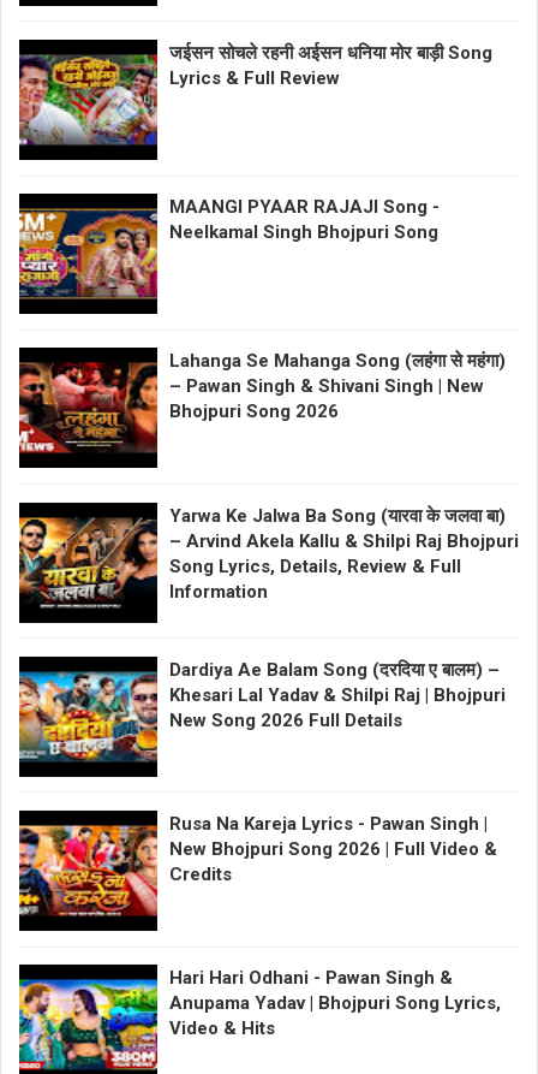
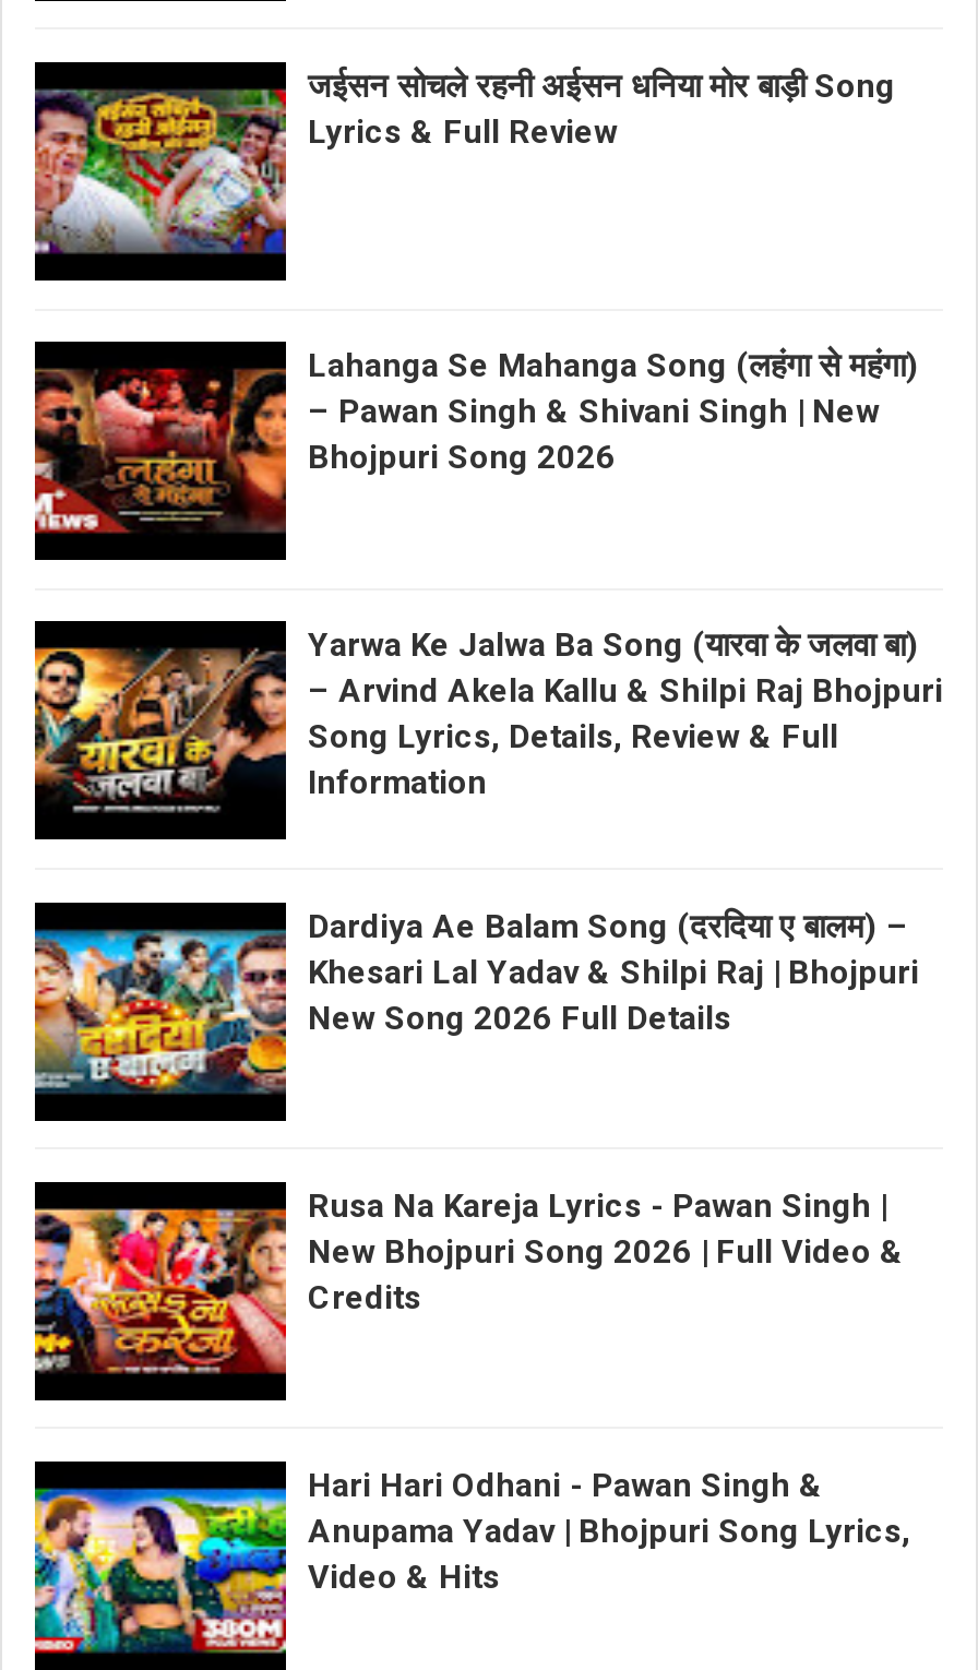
- [image]
- MAANGI PYAAR RAJAJI Song -
- Neelkamal Singh Bhojpuri Song
